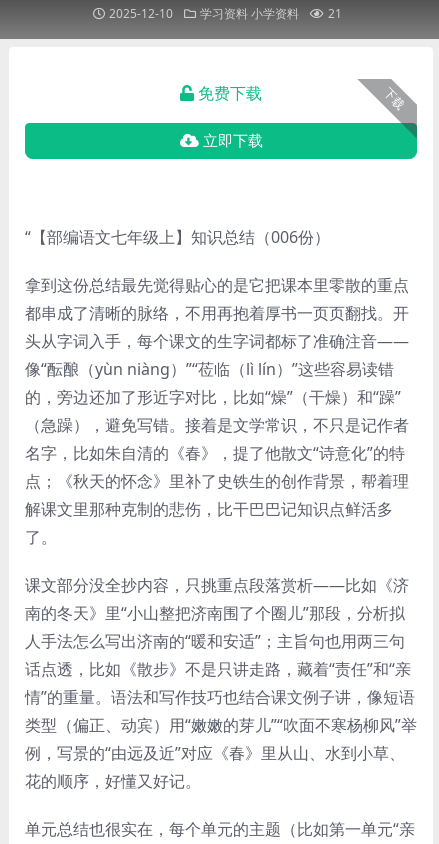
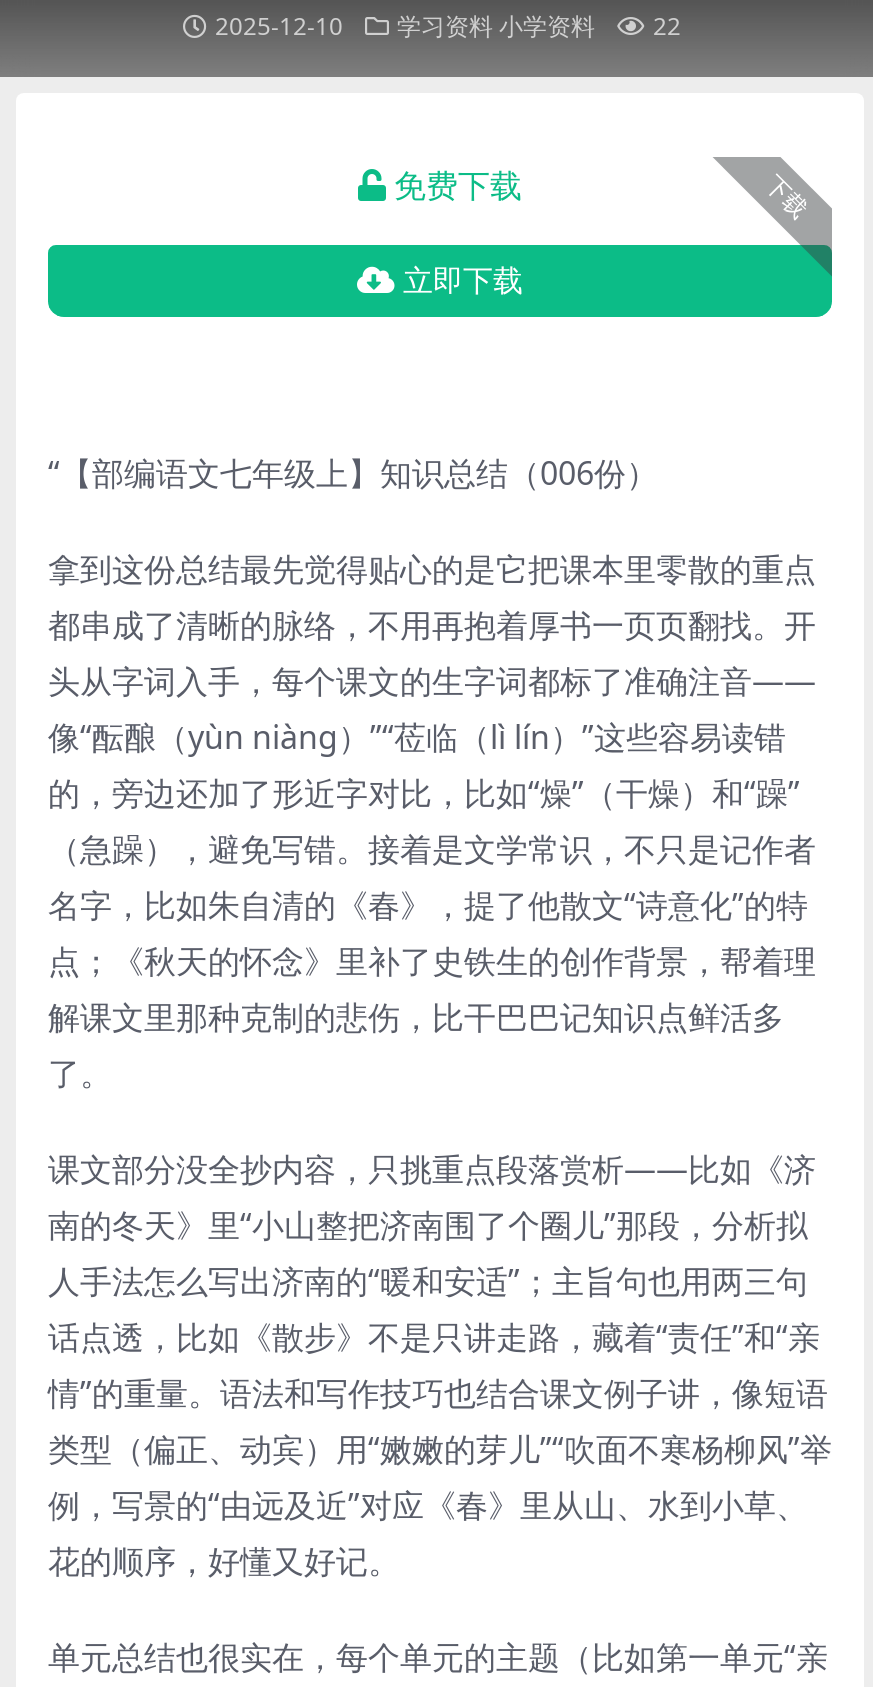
- 2025-12-10 学习资料 小学资料 21
+ 2025-12-10 学习资料 小学资料 22
